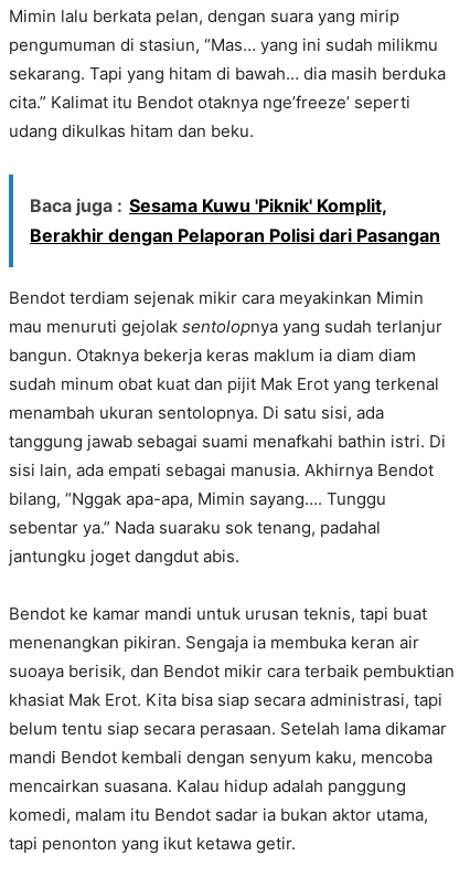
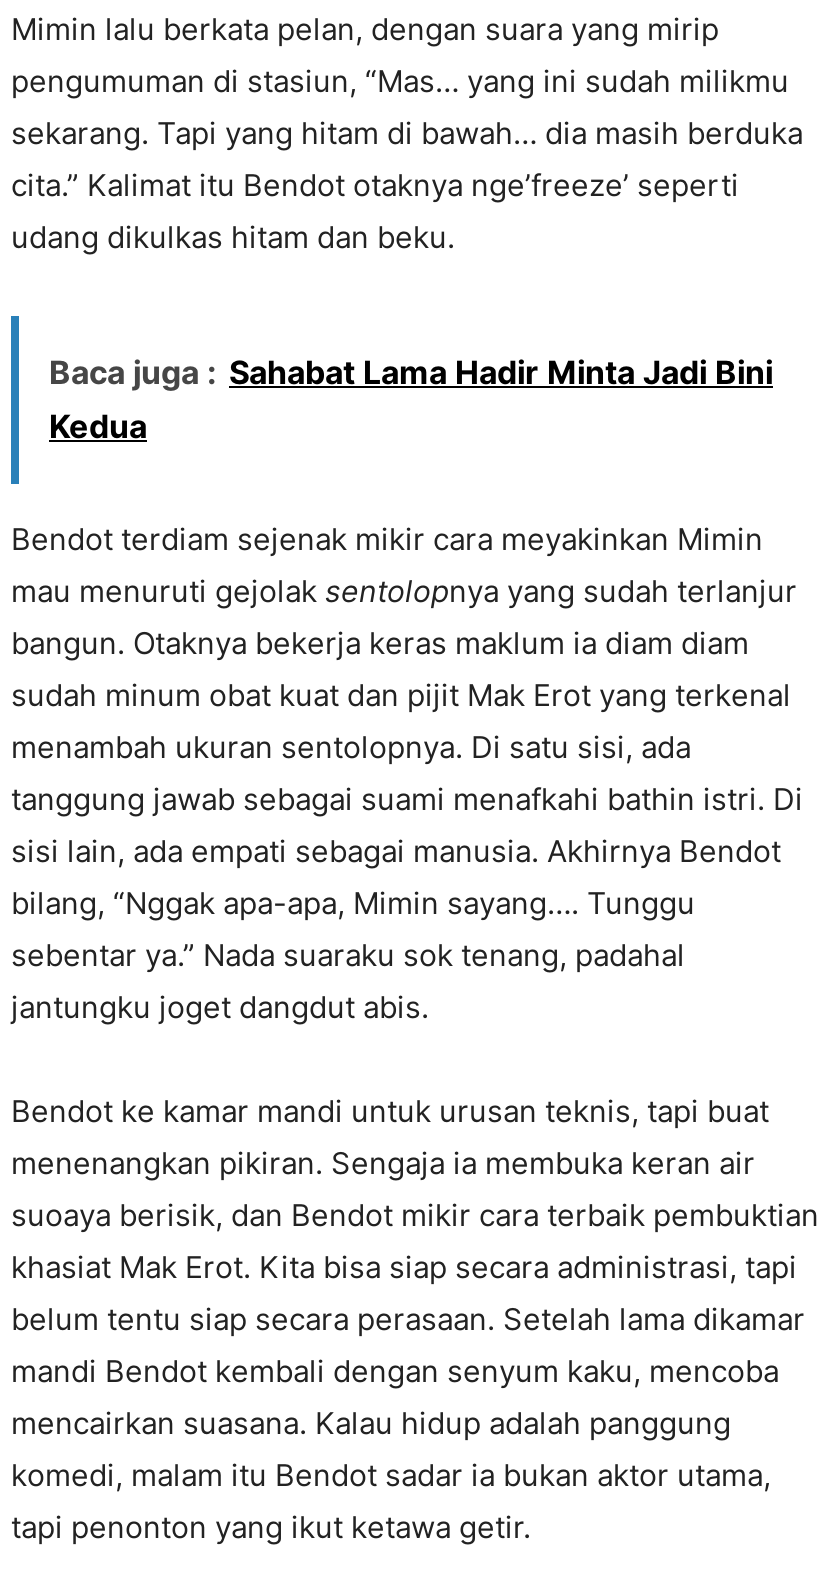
- Baca juga : Sesama Kuwu 'Piknik' Komplit,
- Berakhir dengan Pelaporan Polisi dari Pasangan
+ Baca juga : Sahabat Lama Hadir Minta Jadi Bini
+ Kedua
